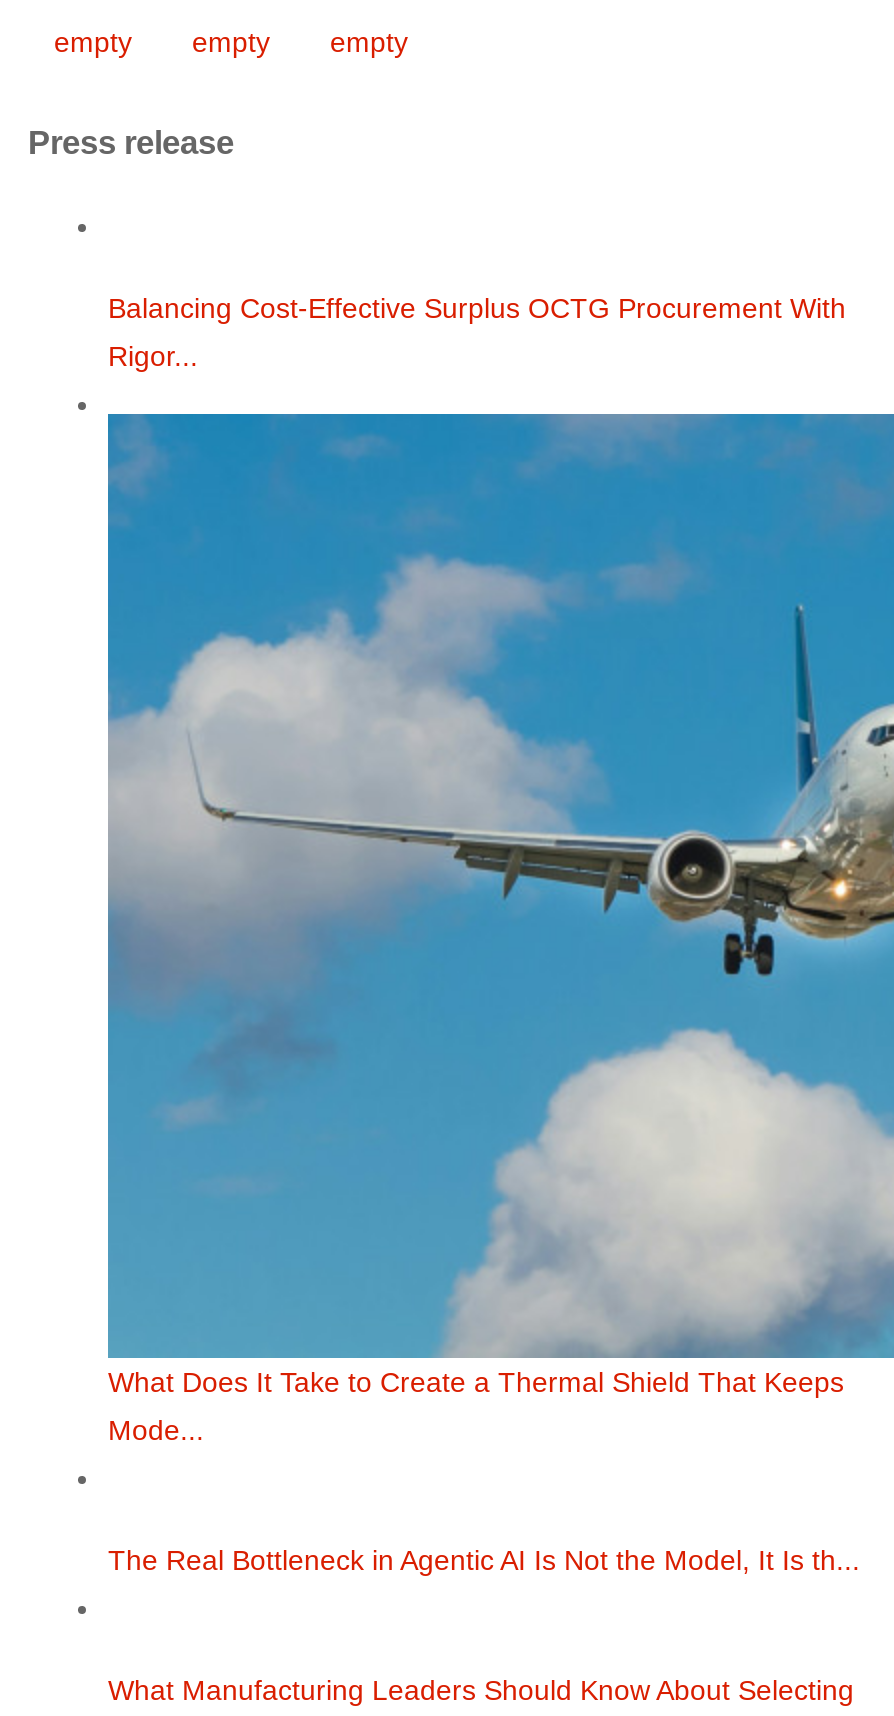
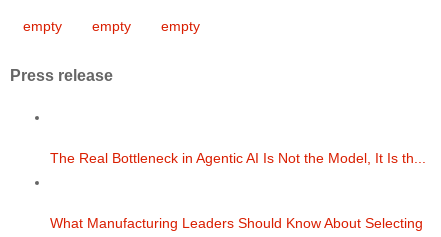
- Balancing Cost-Effective Surplus OCTG Procurement With
- Rigor...

- [image]
- What Does It Take to Create a Thermal Shield That Keeps
- Mode...
